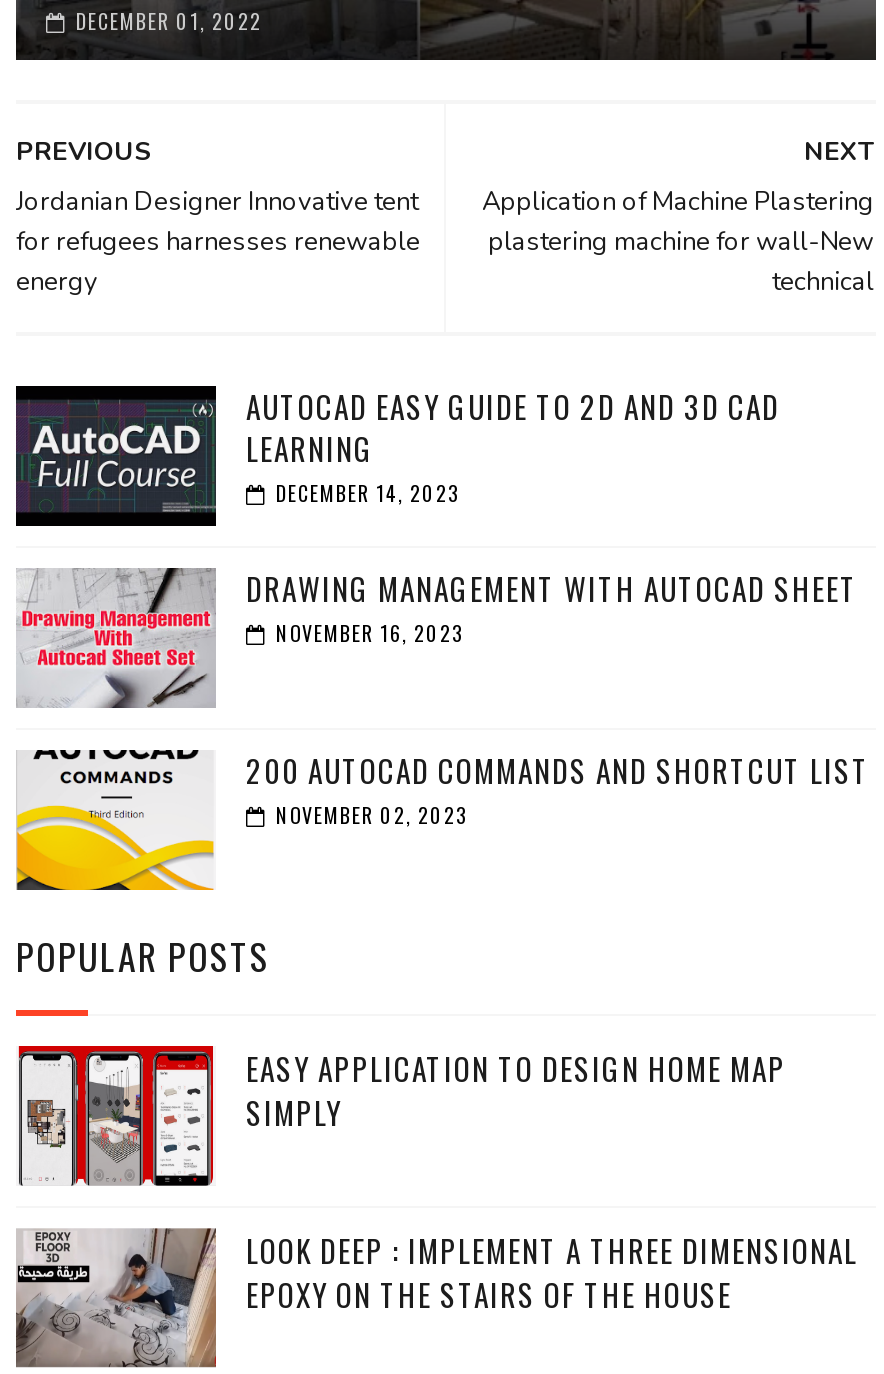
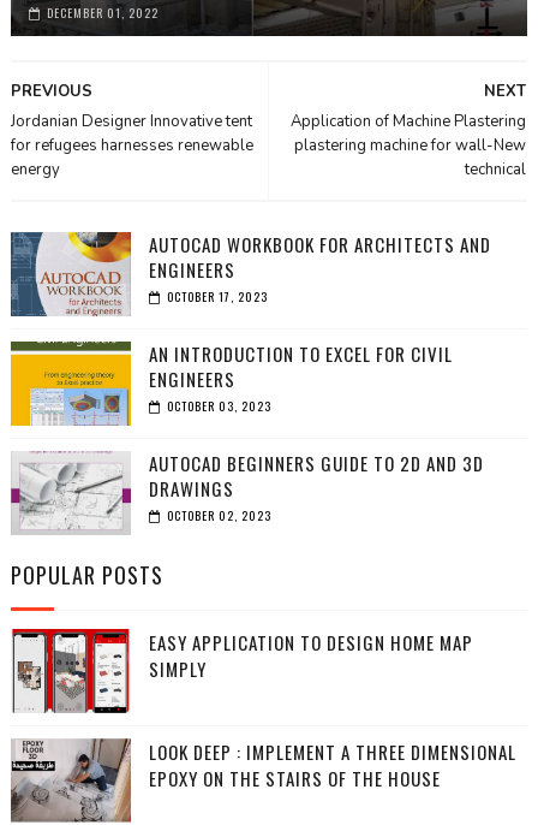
- [image]
- AUTOCAD EASY GUIDE TO 2D AND 3D CAD
- LEARNING
- DECEMBER 14, 2023
+ [image]
+ AUTOCAD WORKBOOK FOR ARCHITECTS AND
+ ENGINEERS
+ OCTOBER 17, 2023

- [image]
- DRAWING MANAGEMENT WITH AUTOCAD SHEET
- NOVEMBER 16, 2023
+ [image]
+ AN INTRODUCTION TO EXCEL FOR CIVIL
+ ENGINEERS
+ OCTOBER 03, 2023

- [image]
- 200 AUTOCAD COMMANDS AND SHORTCUT LIST
- NOVEMBER 02, 2023
+ [image]
+ AUTOCAD BEGINNERS GUIDE TO 2D AND 3D
+ DRAWINGS
+ OCTOBER 02, 2023
